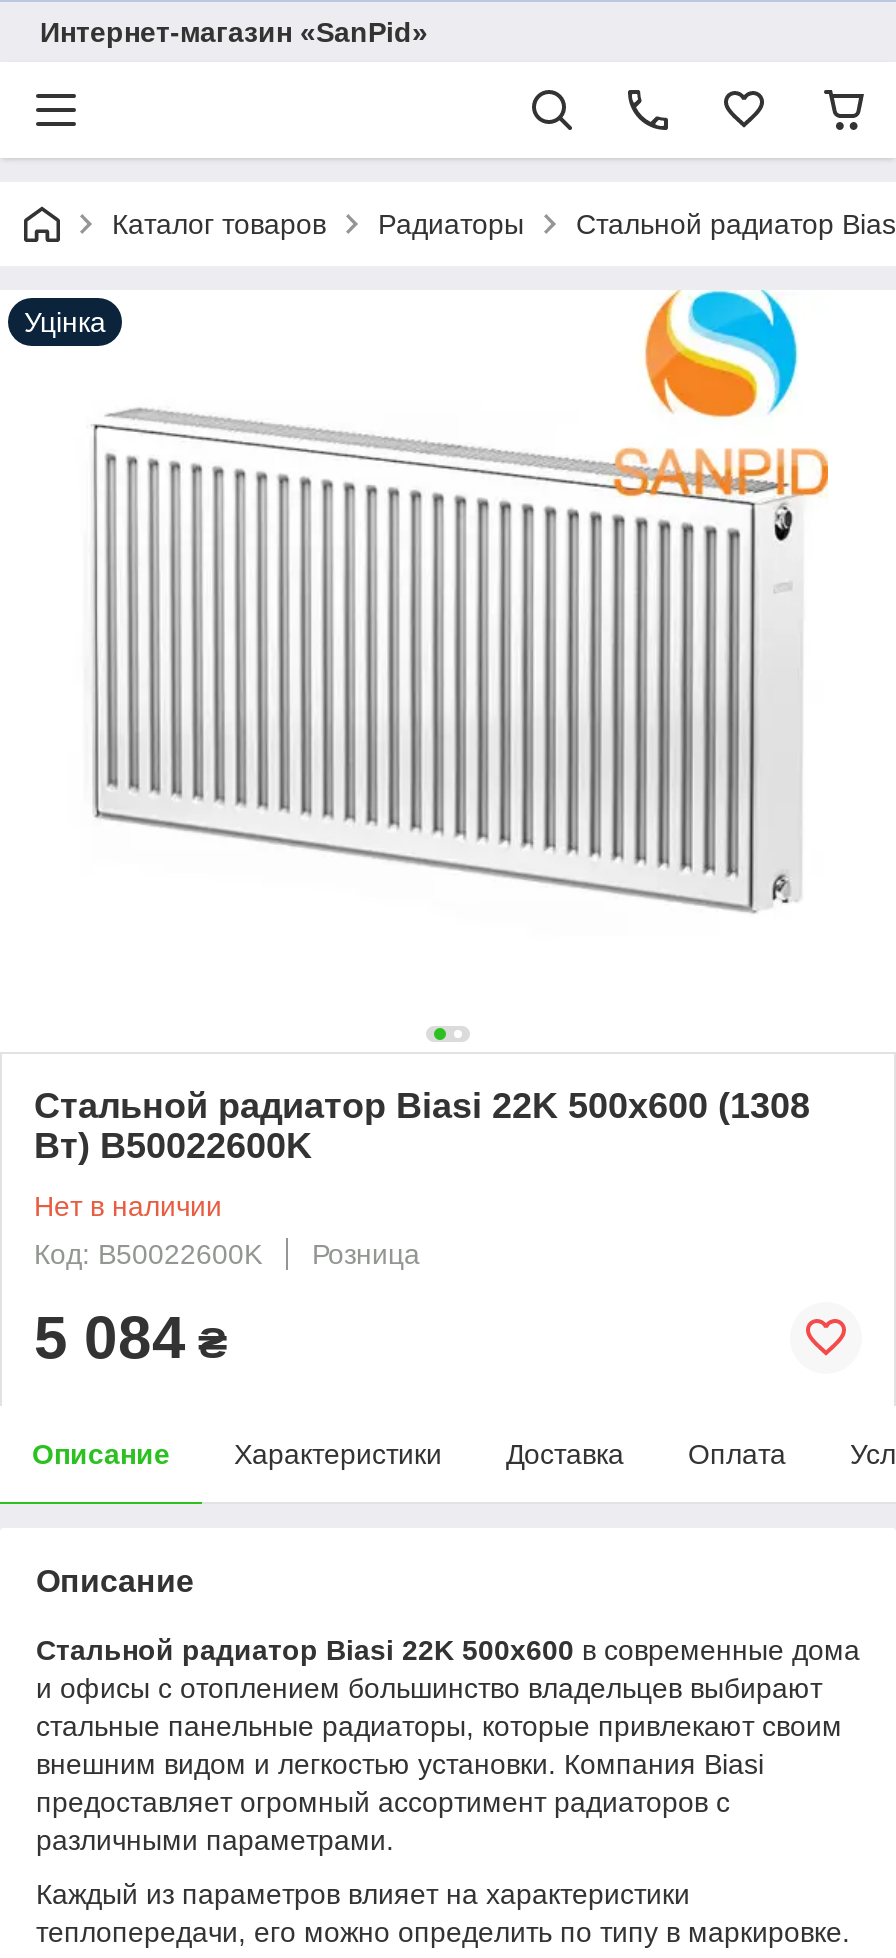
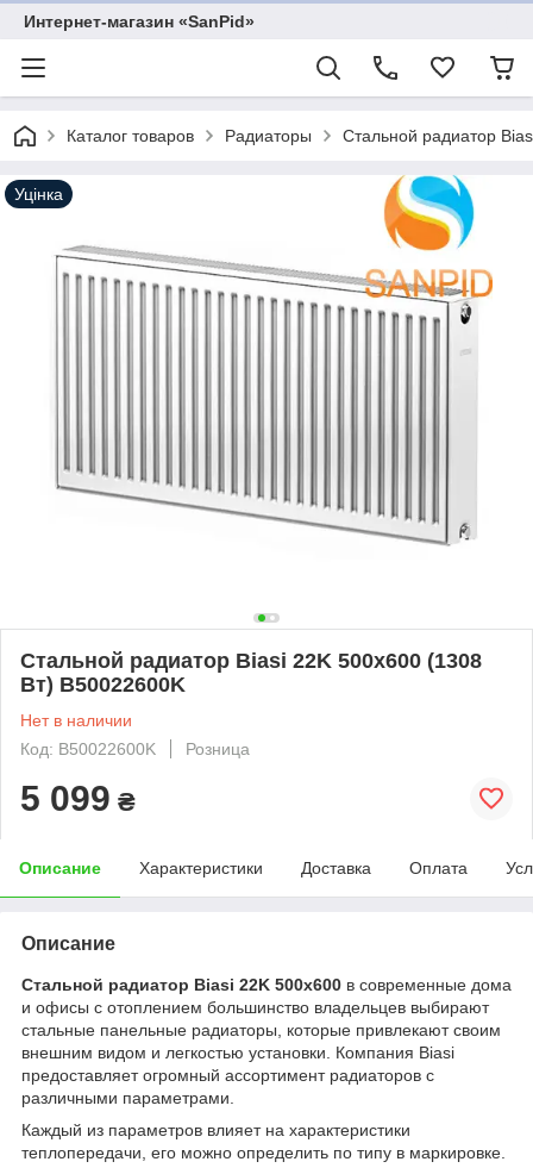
- 5 084 ₴
+ 5 099 ₴
